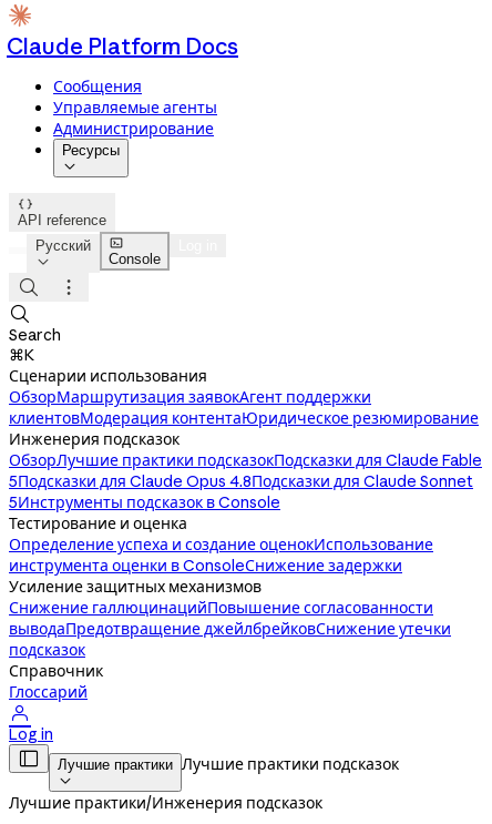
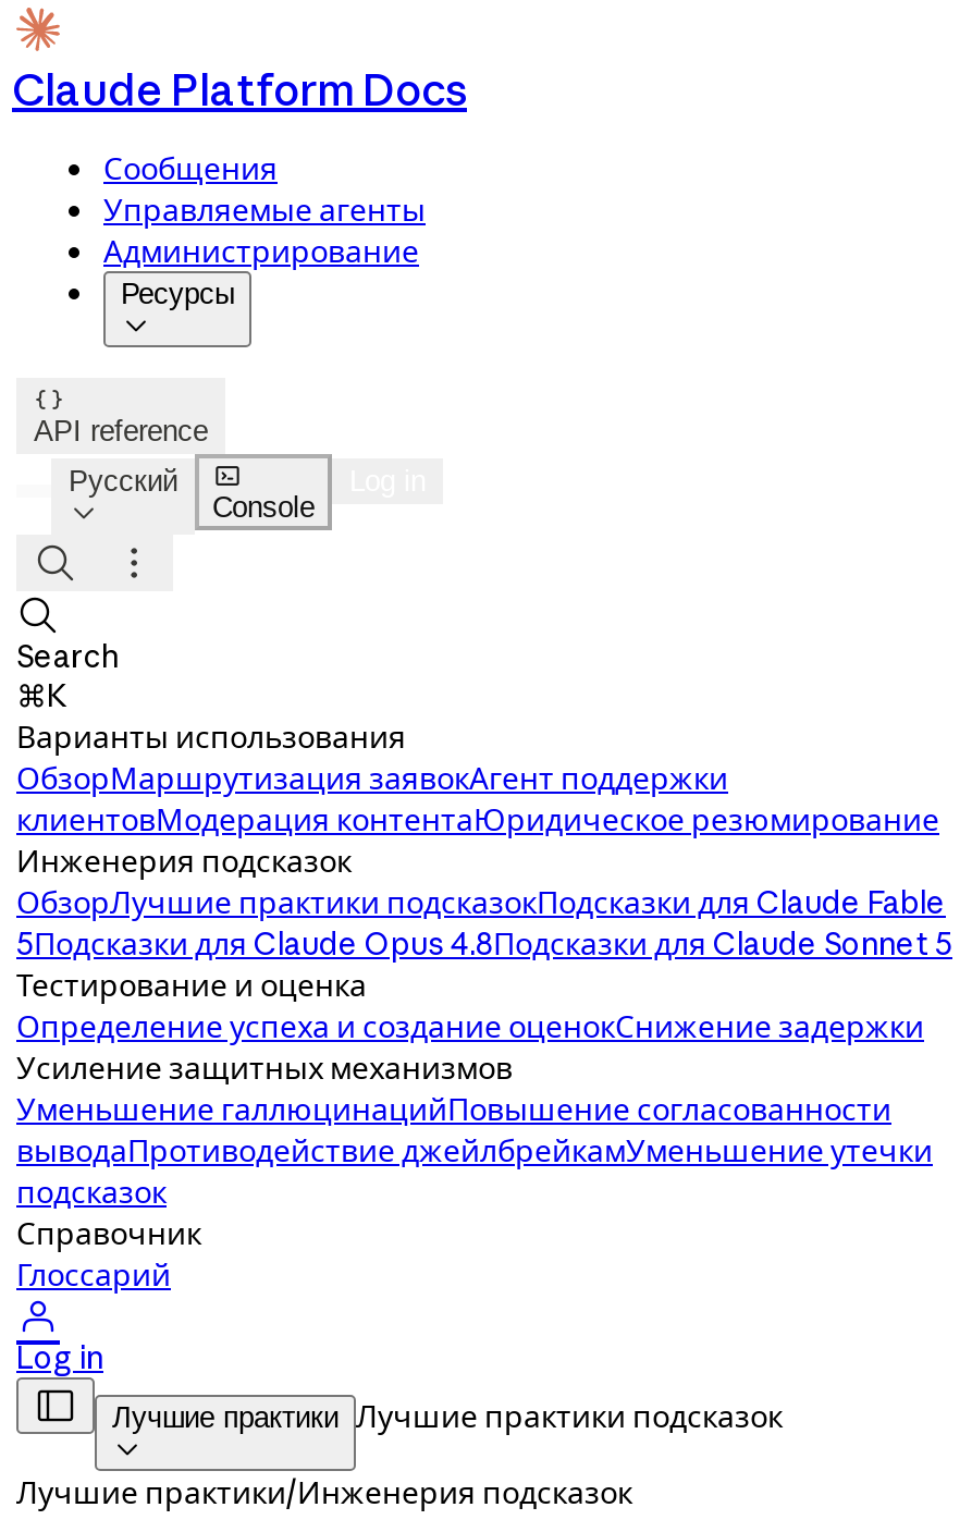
- Сценарии использования
+ Варианты использования

- 5Подсказки для Claude Opus 4.8Подсказки для Claude Sonnet
- 5Инструменты подсказок в Console
+ 5Подсказки для Claude Opus 4.8Подсказки для Claude Sonnet 5

- Определение успеха и создание оценокИспользование
- инструмента оценки в ConsoleСнижение задержки
+ Определение успеха и создание оценокСнижение задержки

- Снижение галлюцинацийПовышение согласованности
+ Уменьшение галлюцинацийПовышение согласованности

- выводаПредотвращение джейлбрейковСнижение утечки
+ выводаПротиводействие джейлбрейкамУменьшение утечки
